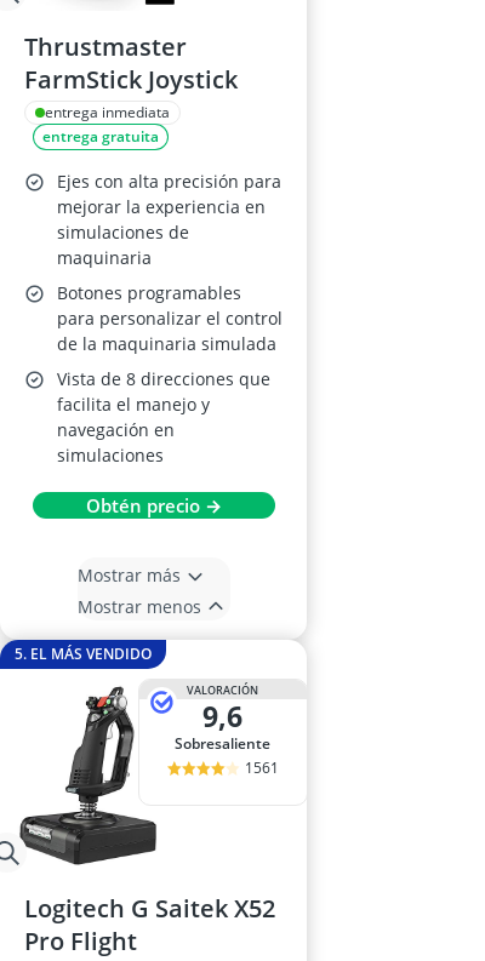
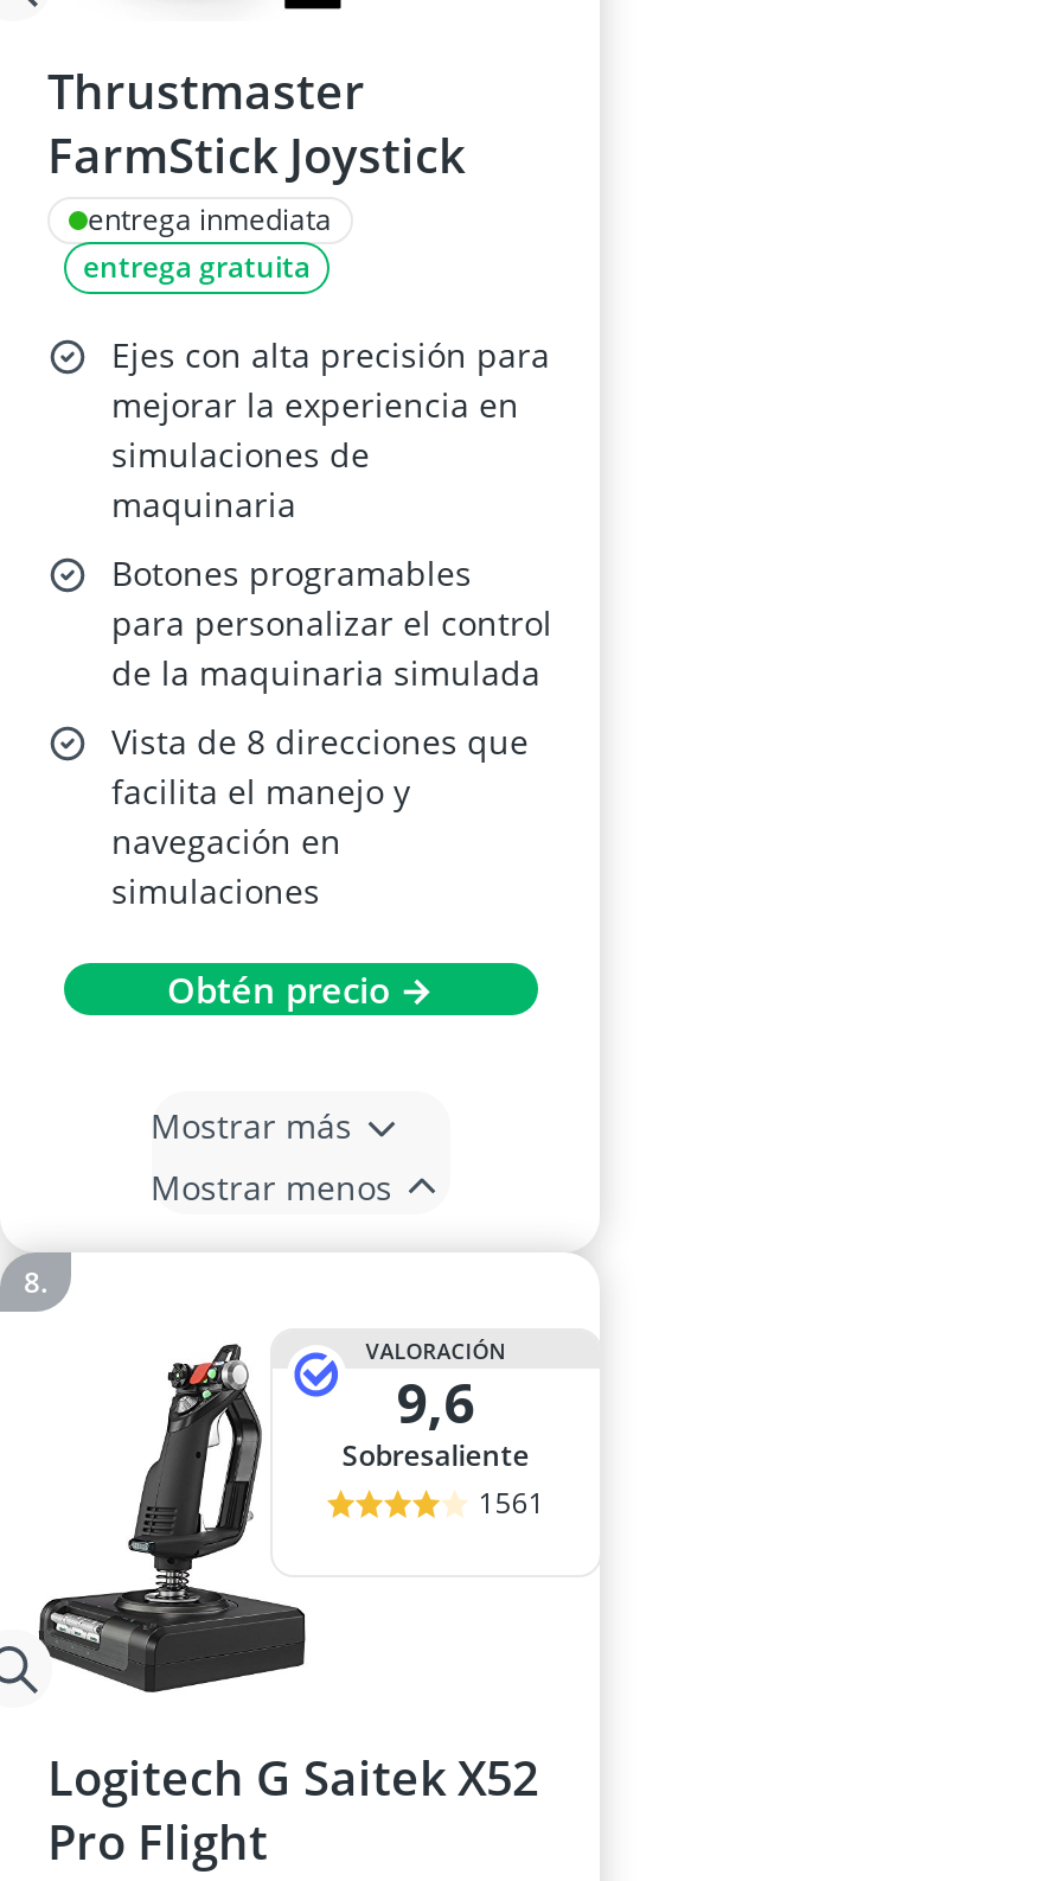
- 5. EL MÁS VENDIDO
